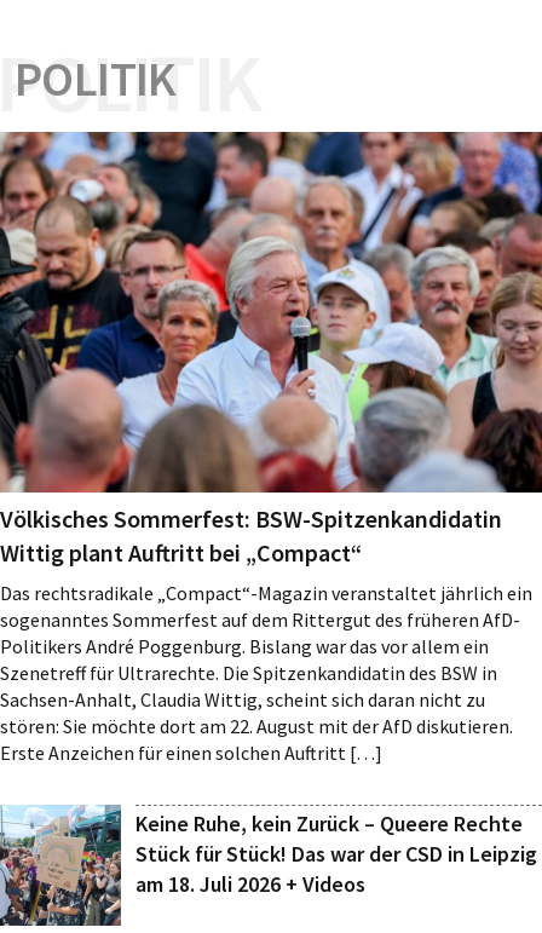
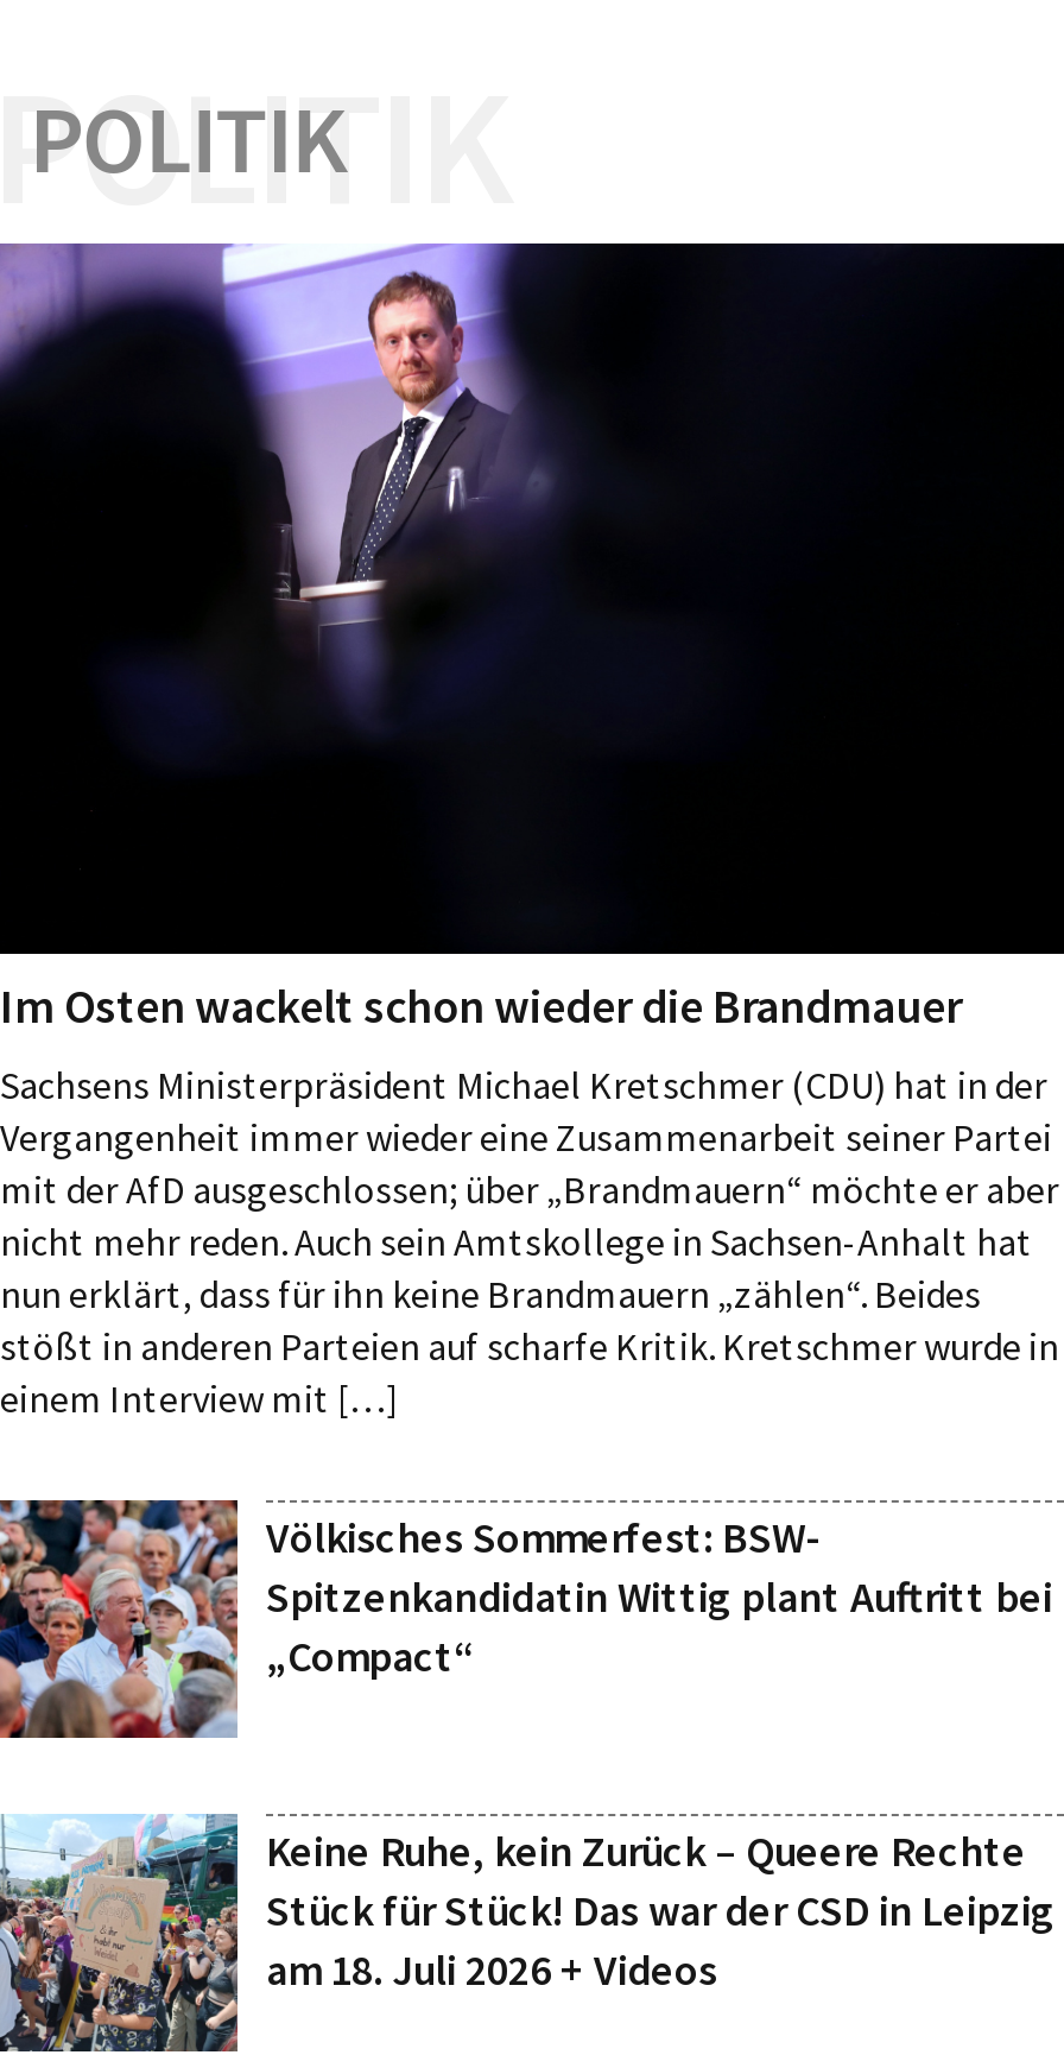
- [image]
+ [image]

- Völkisches Sommerfest: BSW-Spitzenkandidatin
- Wittig plant Auftritt bei „Compact“
- Das rechtsradikale „Compact“-Magazin veranstaltet jährlich ein
- sogenanntes Sommerfest auf dem Rittergut des früheren AfD-
- Politikers André Poggenburg. Bislang war das vor allem ein
- Szenetreff für Ultrarechte. Die Spitzenkandidatin des BSW in
- Sachsen-Anhalt, Claudia Wittig, scheint sich daran nicht zu
- stören: Sie möchte dort am 22. August mit der AfD diskutieren.
- Erste Anzeichen für einen solchen Auftritt […]
+ Im Osten wackelt schon wieder die Brandmauer
+ Sachsens Ministerpräsident Michael Kretschmer (CDU) hat in der
+ Vergangenheit immer wieder eine Zusammenarbeit seiner Partei
+ mit der AfD ausgeschlossen; über „Brandmauern“ möchte er aber
+ nicht mehr reden. Auch sein Amtskollege in Sachsen-Anhalt hat
+ nun erklärt, dass für ihn keine Brandmauern „zählen“. Beides
+ stößt in anderen Parteien auf scharfe Kritik. Kretschmer wurde in
+ einem Interview mit […]
+ Völkisches Sommerfest: BSW-
+ Spitzenkandidatin Wittig plant Auftritt bei
+ „Compact“
